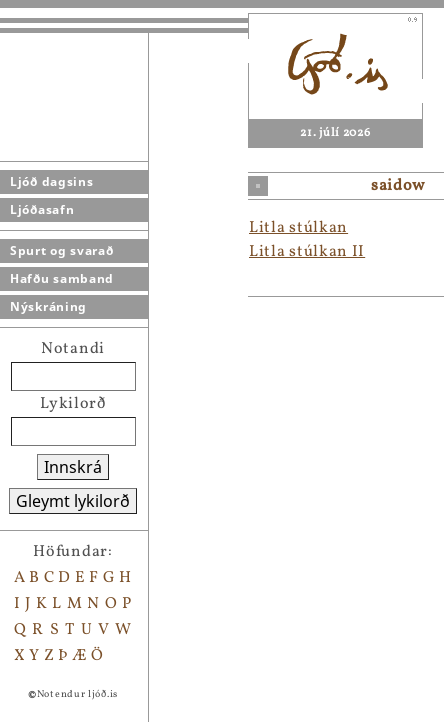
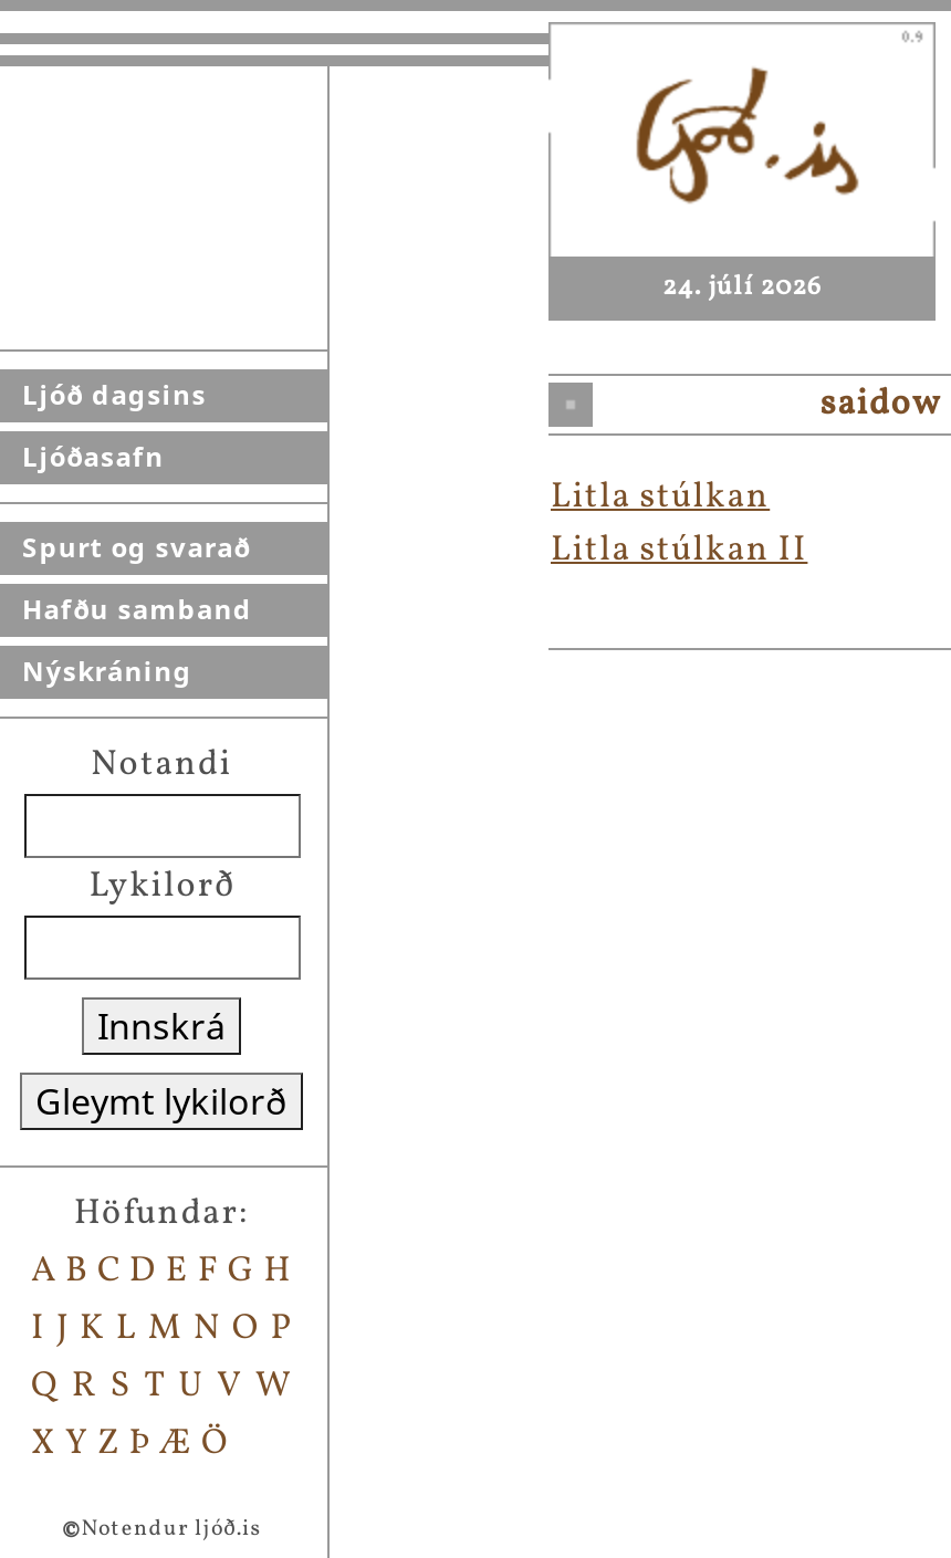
- 21. júlí 2026
+ 24. júlí 2026
